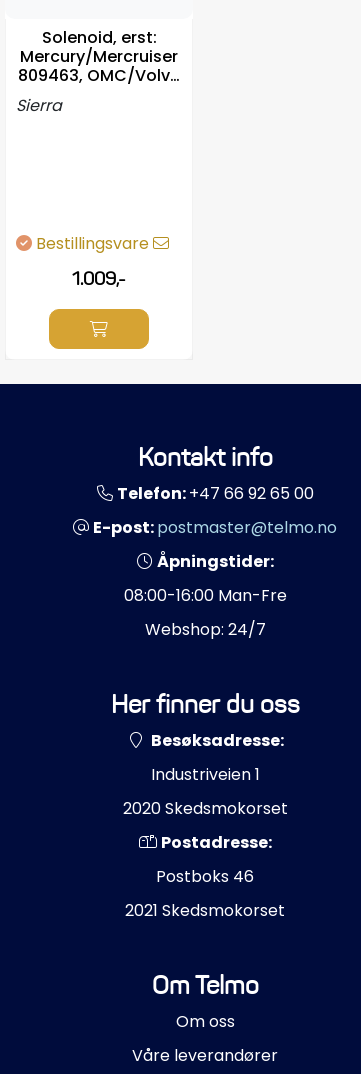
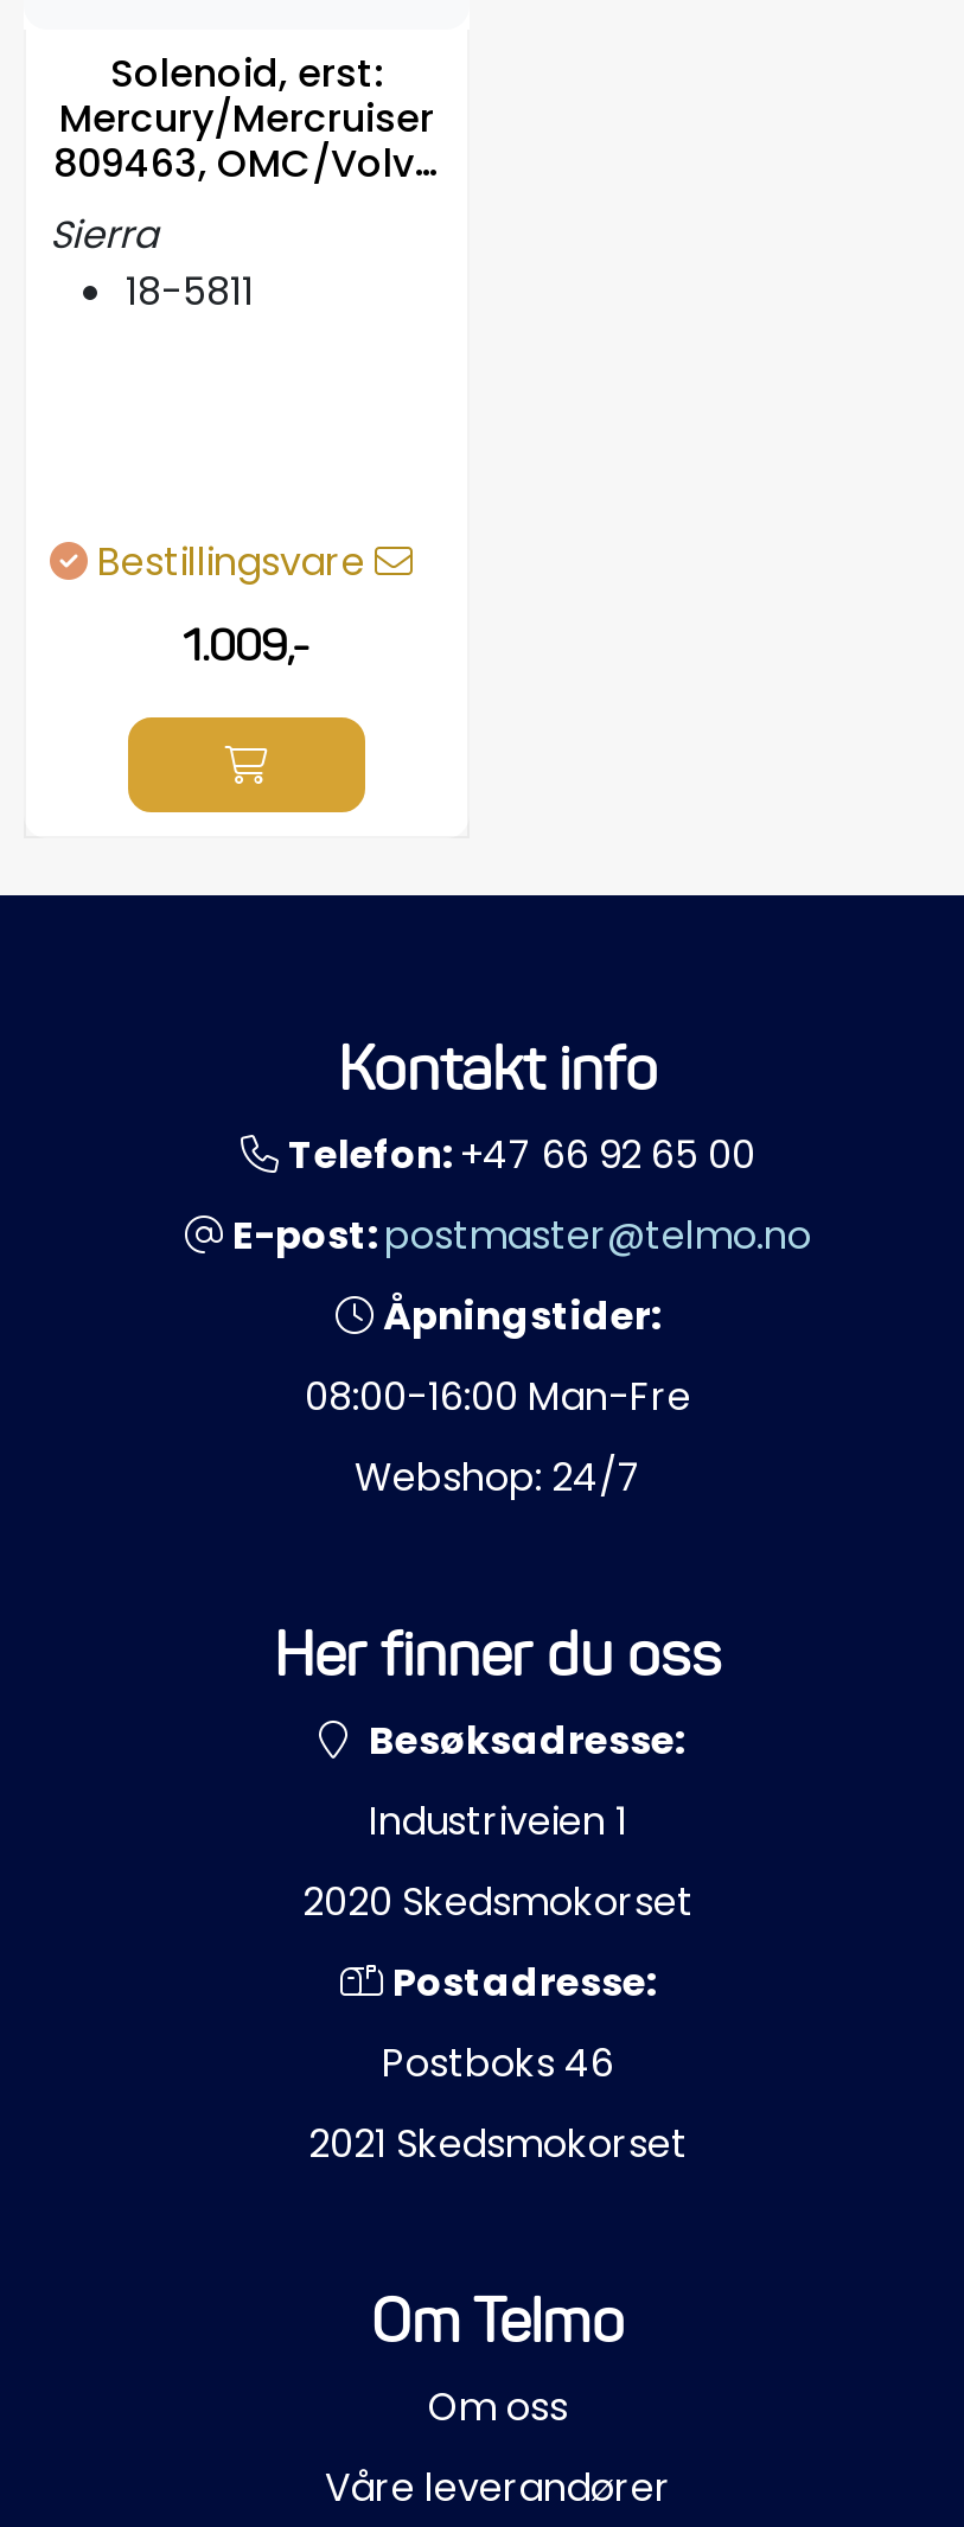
+ 18-5811
